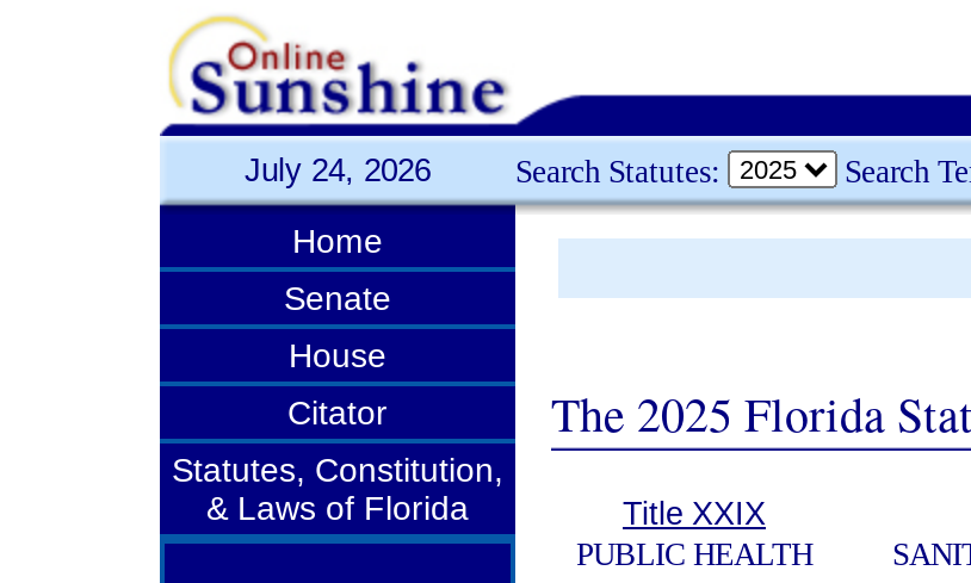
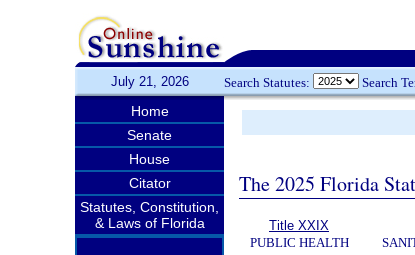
- July 24, 2026
+ July 21, 2026
